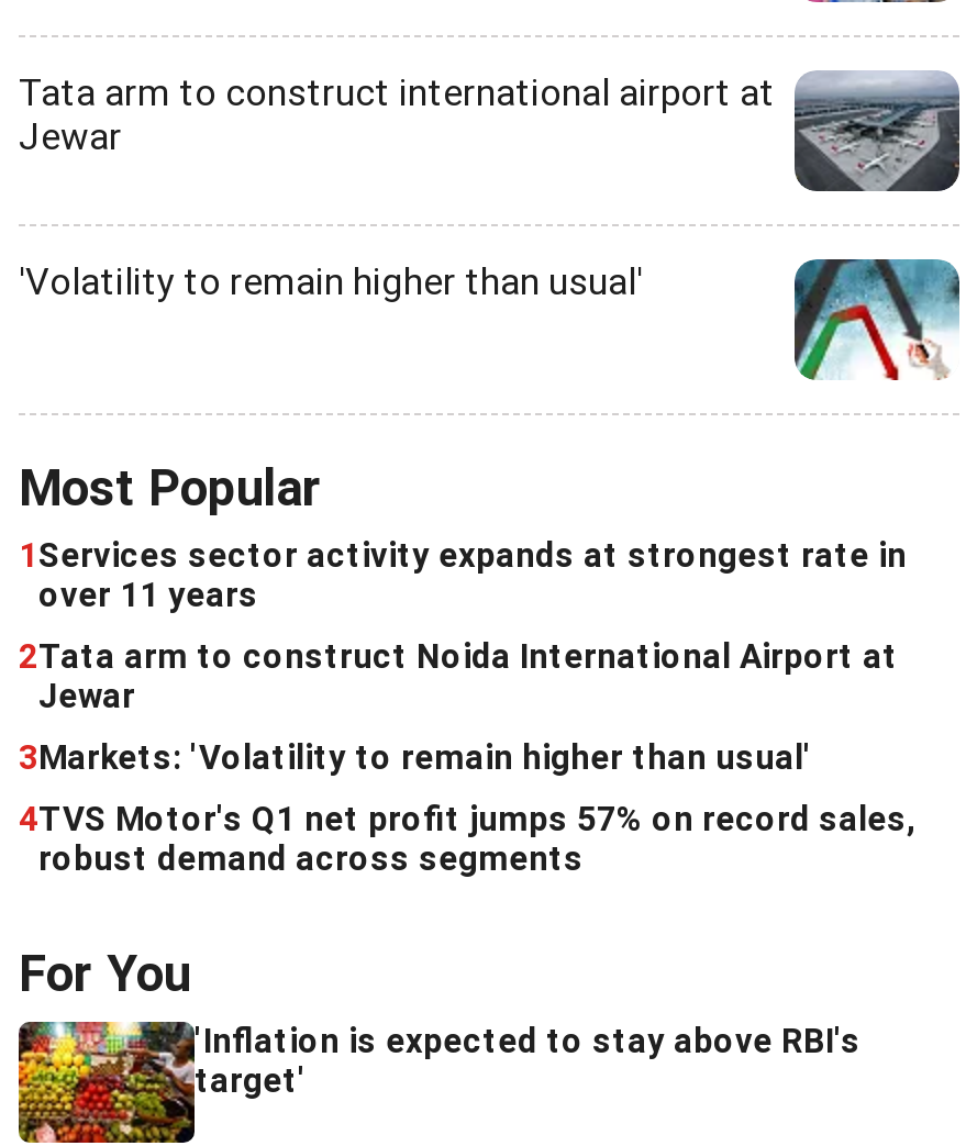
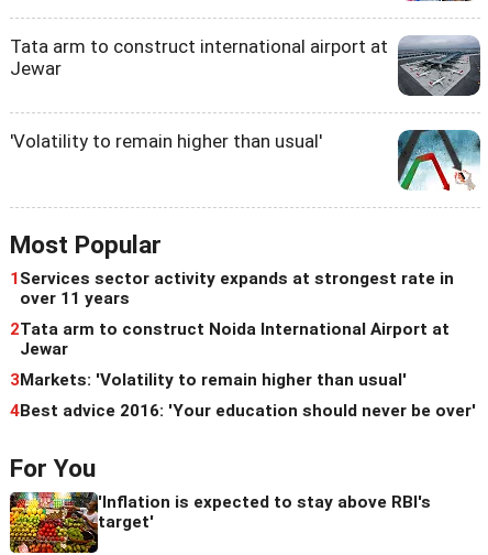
- 4TVS Motor's Q1 net profit jumps 57% on record sales,
- robust demand across segments
+ 4Best advice 2016: 'Your education should never be over'
